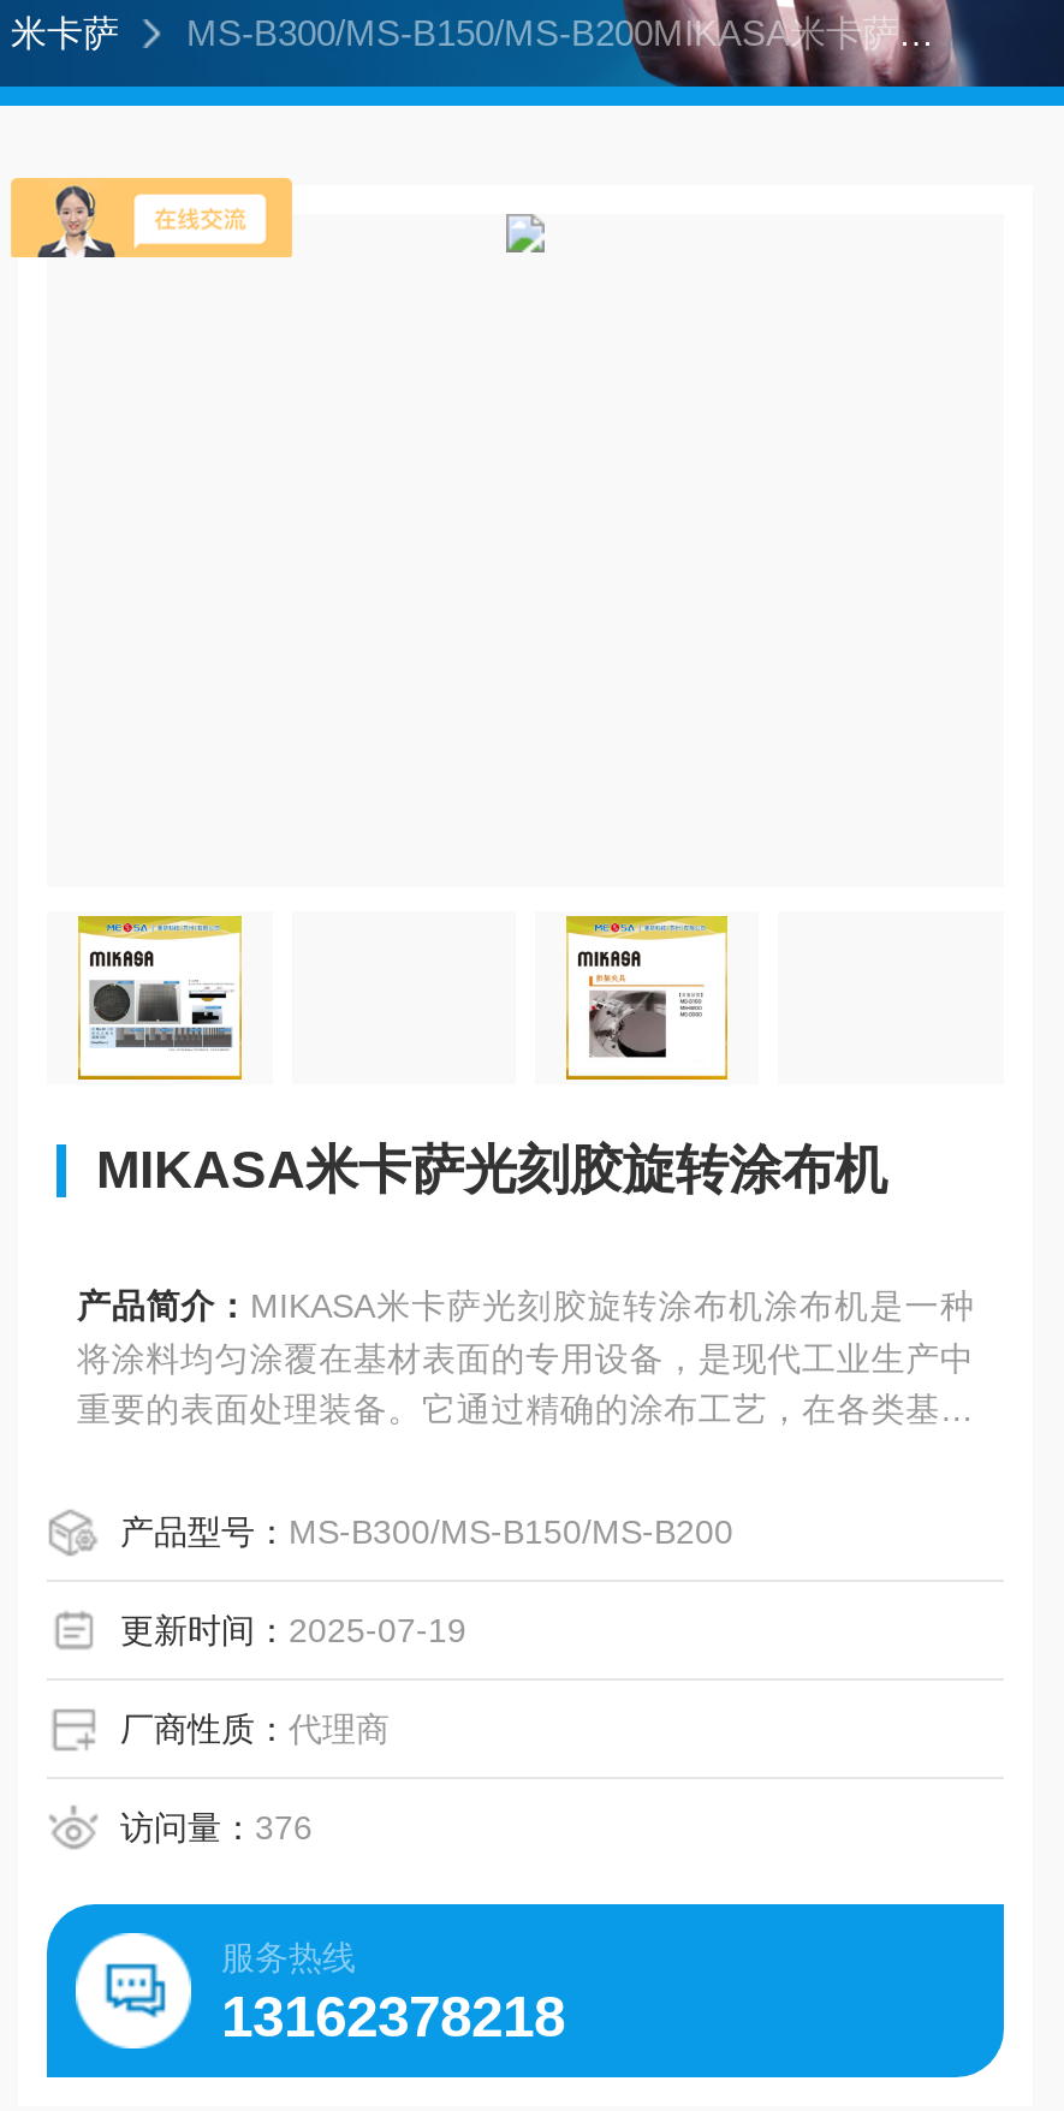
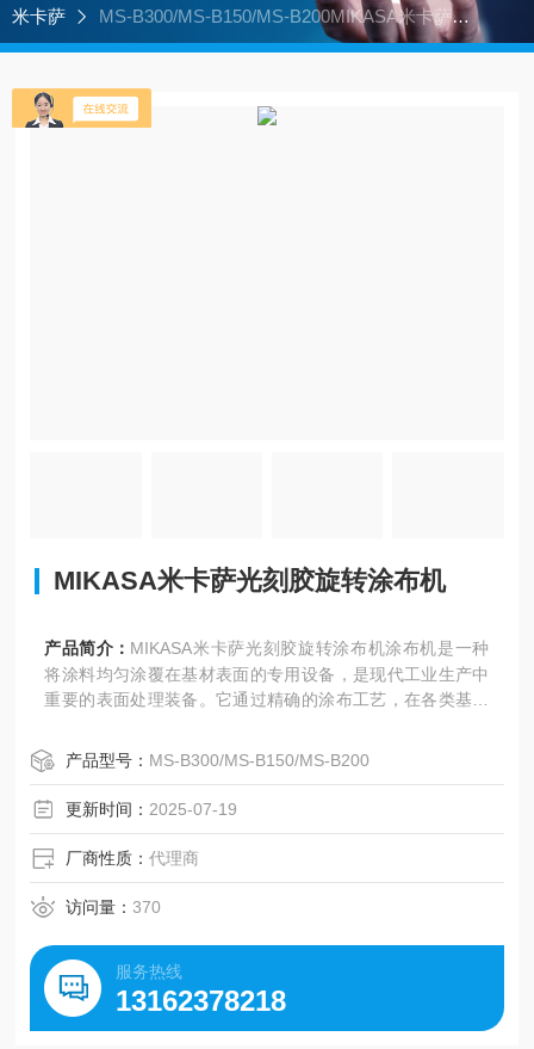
- [image]

- [image]

- 访问量：376
+ 访问量：370
